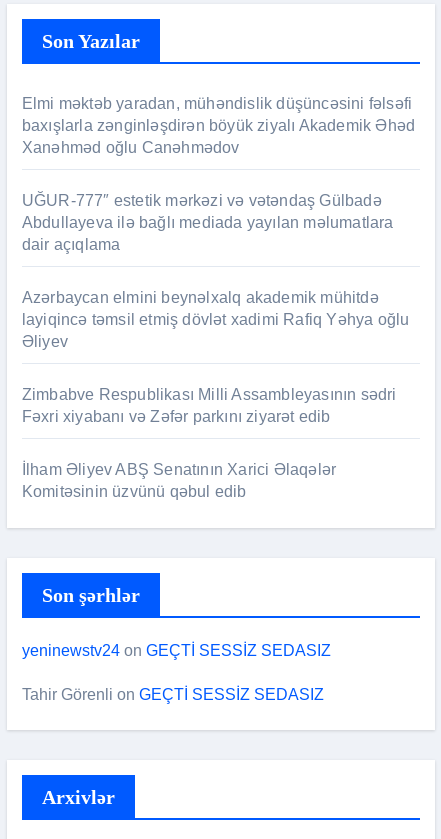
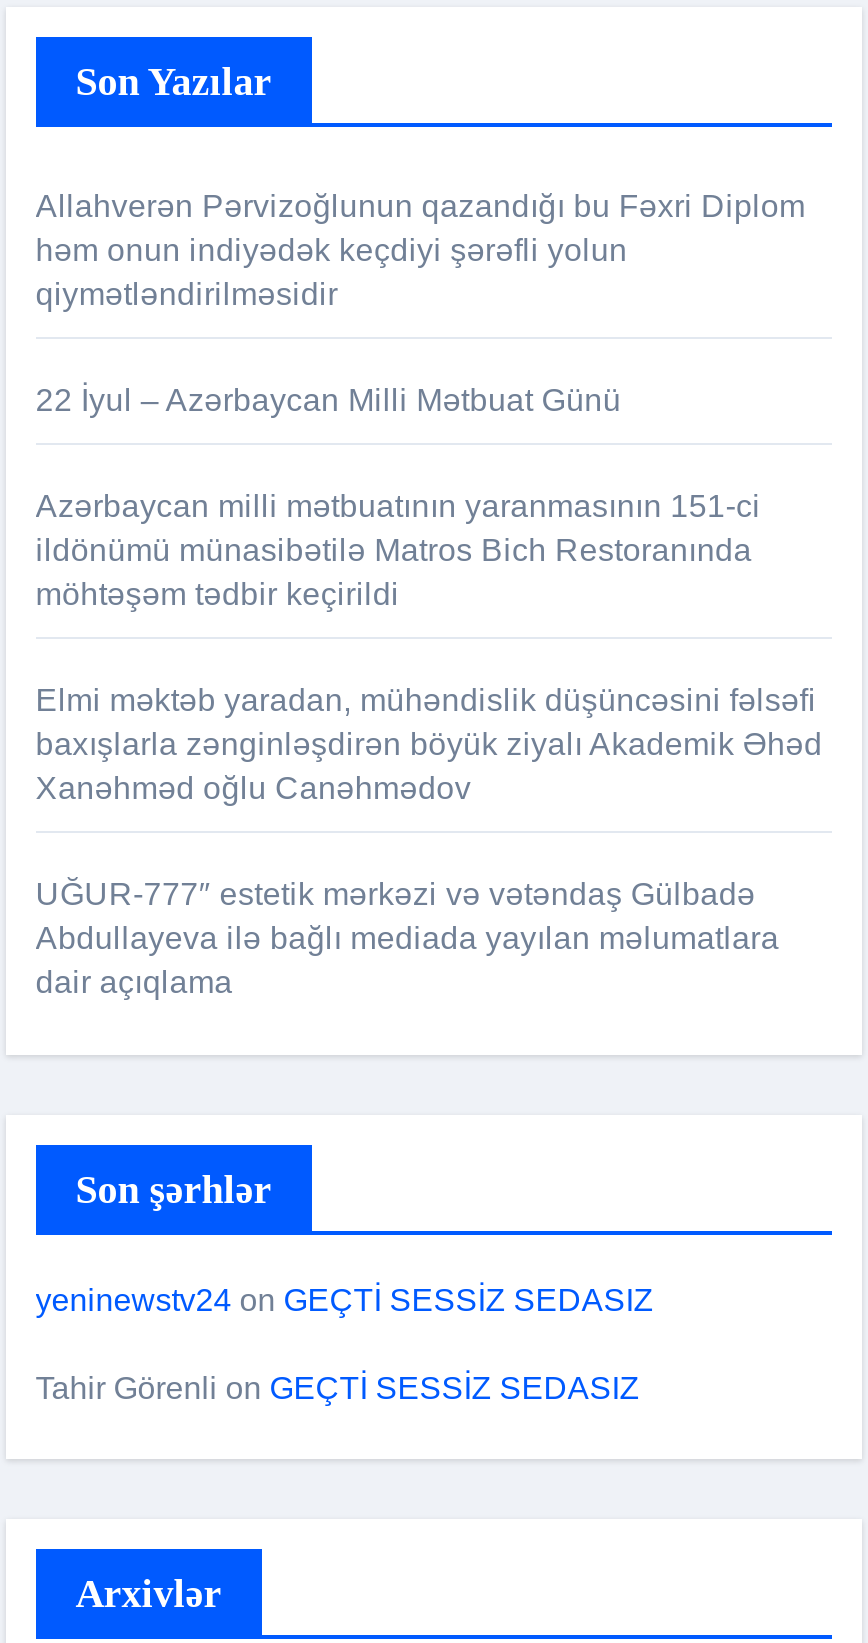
+ Allahverən Pərvizoğlunun qazandığı bu Fəxri Diplom
+ həm onun indiyədək keçdiyi şərəfli yolun
+ qiymətləndirilməsidir
+ 22 İyul – Azərbaycan Milli Mətbuat Günü
+ Azərbaycan milli mətbuatının yaranmasının 151-ci
+ ildönümü münasibətilə Matros Bich Restoranında
+ möhtəşəm tədbir keçirildi

moved down: Elmi məktəb yaradan, mühəndislik düşüncəsini fəlsəfi | baxışlarla zənginləşdirən böyük ziyalı Akademik Əhəd | Xanəhməd oğlu Canəhmədov | UĞUR-777″ estetik mərkəzi və vətəndaş Gülbadə | Abdullayeva ilə bağlı mediada yayılan məlumatlara | dair açıqlama

- Azərbaycan elmini beynəlxalq akademik mühitdə
- layiqincə təmsil etmiş dövlət xadimi Rafiq Yəhya oğlu
- Əliyev
- Zimbabve Respublikası Milli Assambleyasının sədri
- Fəxri xiyabanı və Zəfər parkını ziyarət edib
- İlham Əliyev ABŞ Senatının Xarici Əlaqələr
- Komitəsinin üzvünü qəbul edib
